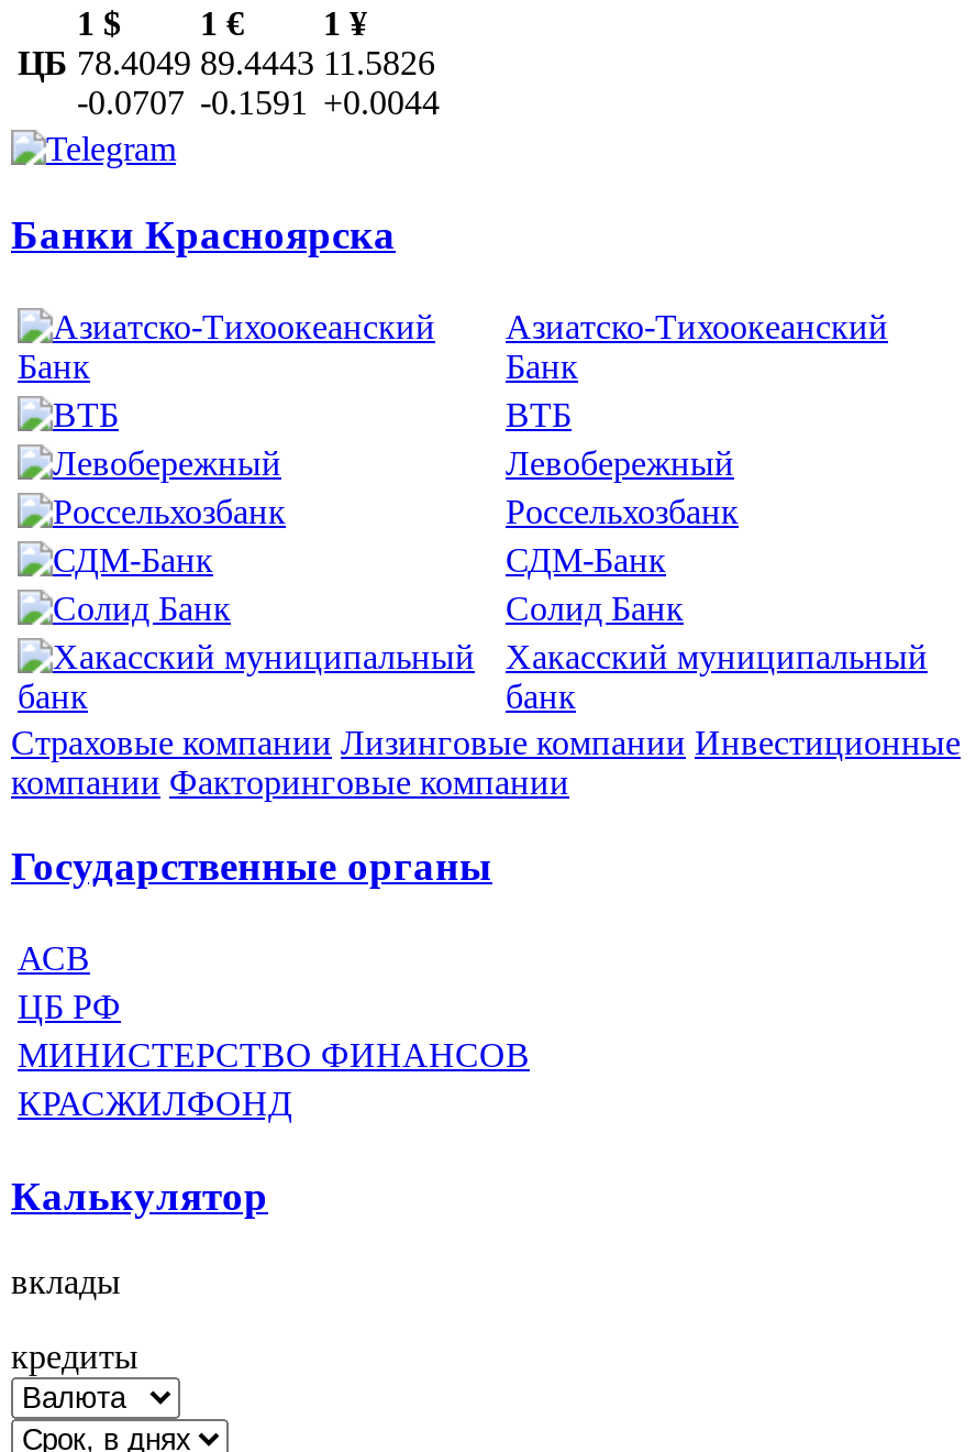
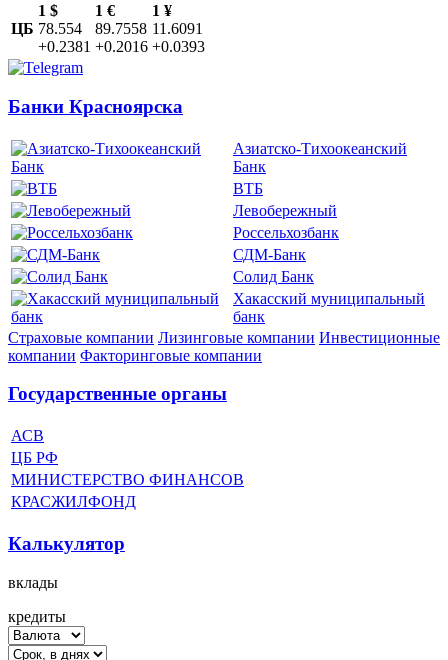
- 78.4049
+ 78.554

- 89.4443
+ 89.7558

- 11.5826
+ 11.6091

- -0.0707
+ +0.2381

- -0.1591
+ +0.2016

- +0.0044
+ +0.0393
